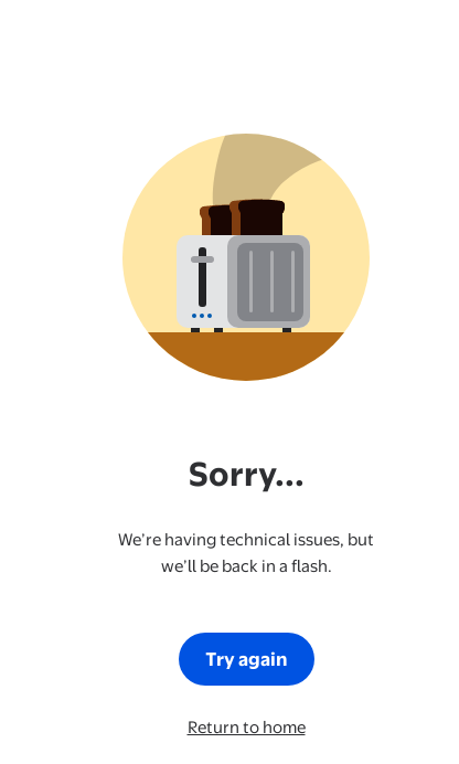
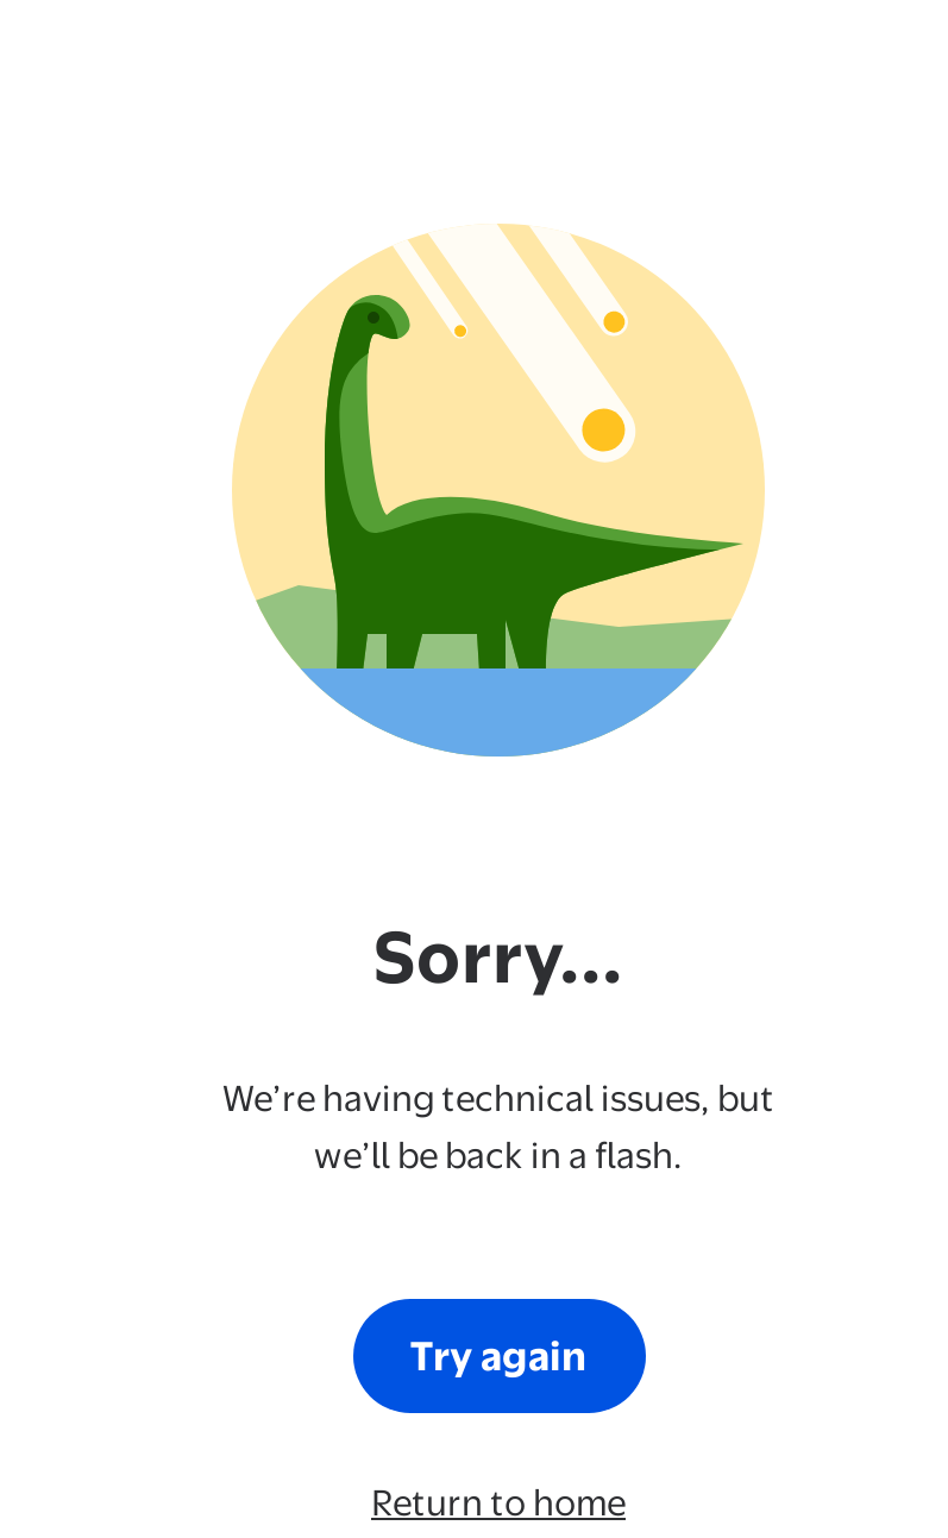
- [image]
+ [image]
